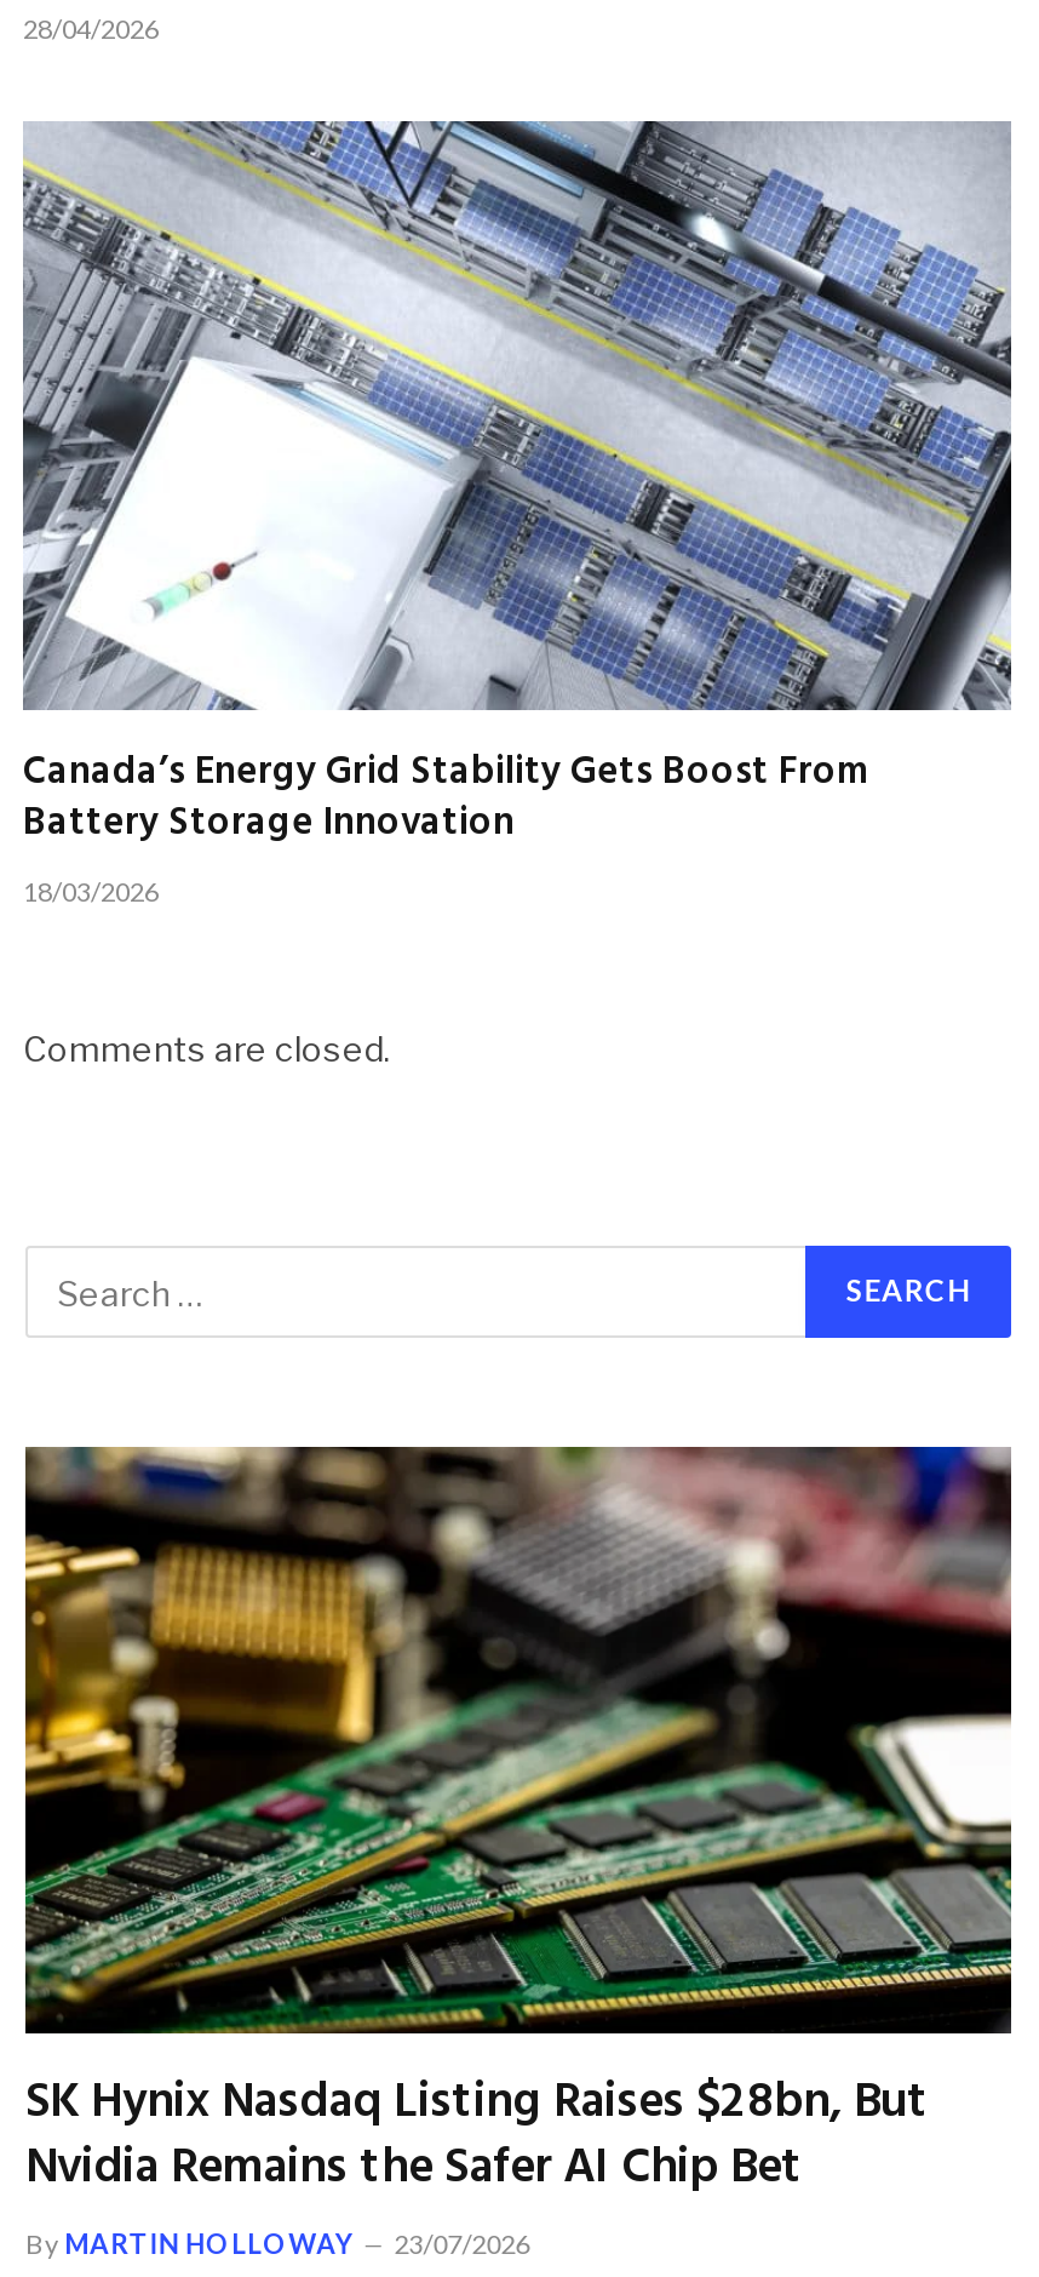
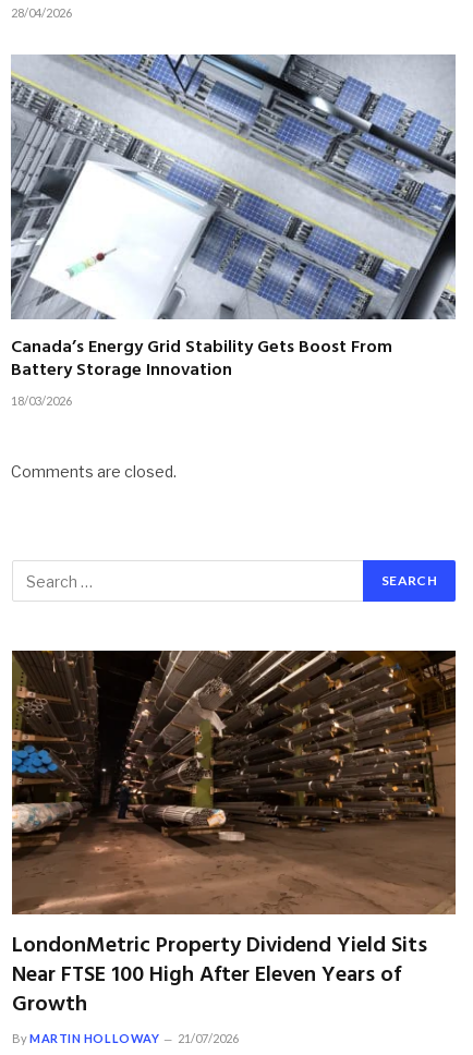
- [image]
- SK Hynix Nasdaq Listing Raises $28bn, But
- Nvidia Remains the Safer AI Chip Bet
+ [image]
+ LondonMetric Property Dividend Yield Sits
+ Near FTSE 100 High After Eleven Years of
+ Growth

- By MARTIN HOLLOWAY 23/07/2026
+ By MARTIN HOLLOWAY 21/07/2026
